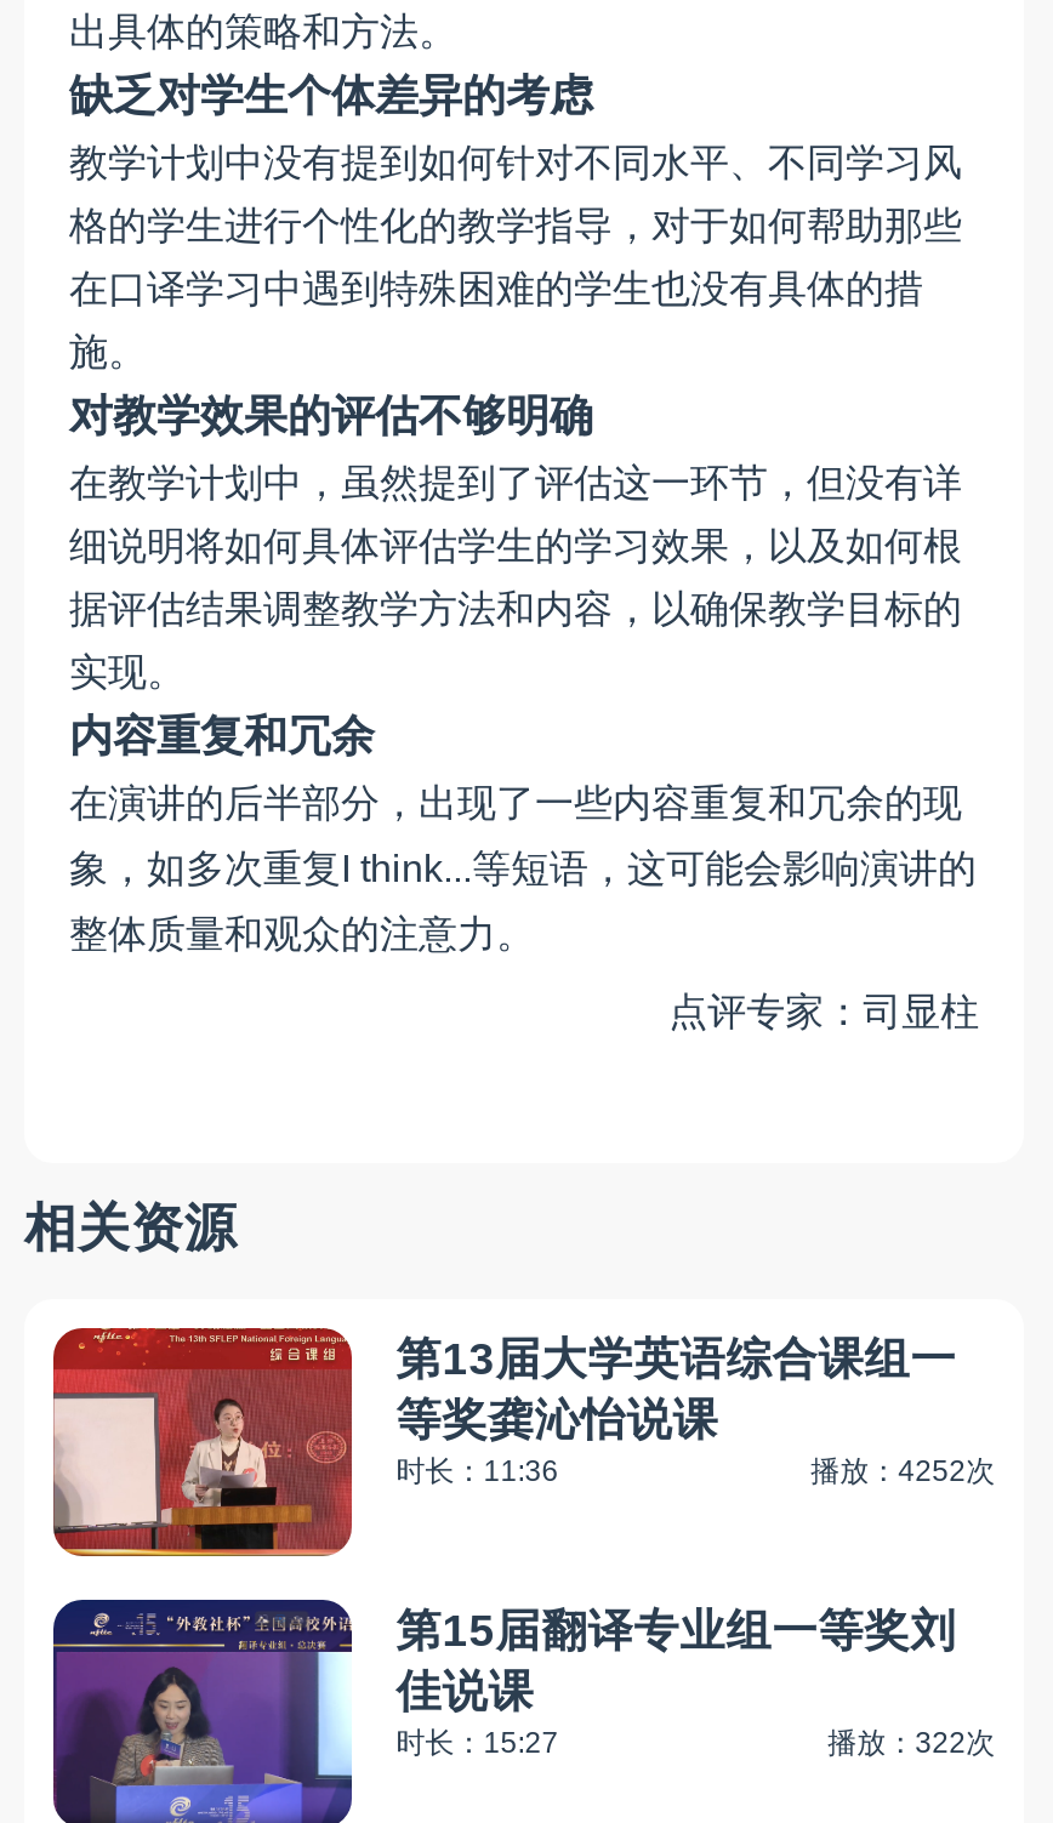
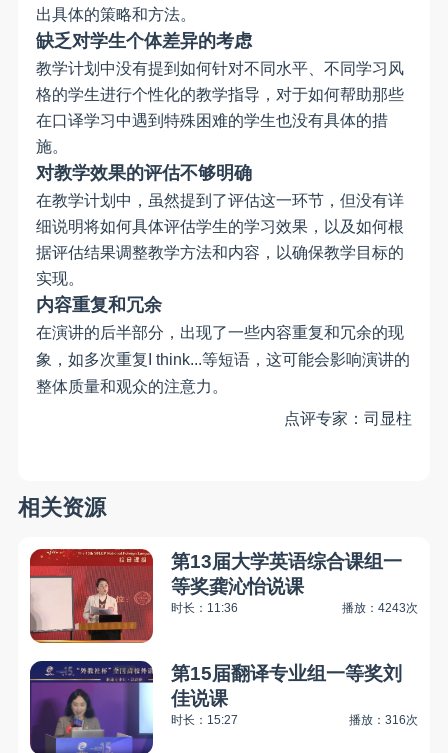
- 播放：4252次
+ 播放：4243次

- 播放：322次
+ 播放：316次
